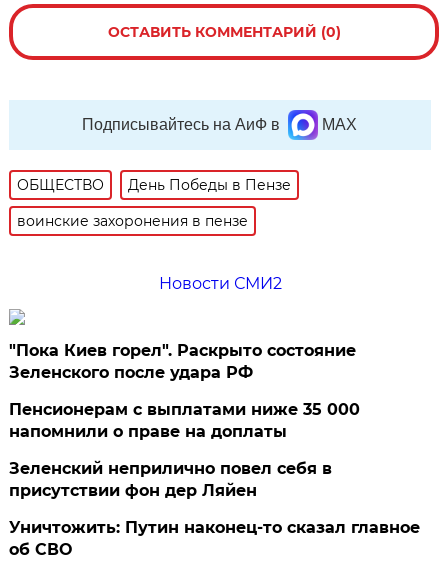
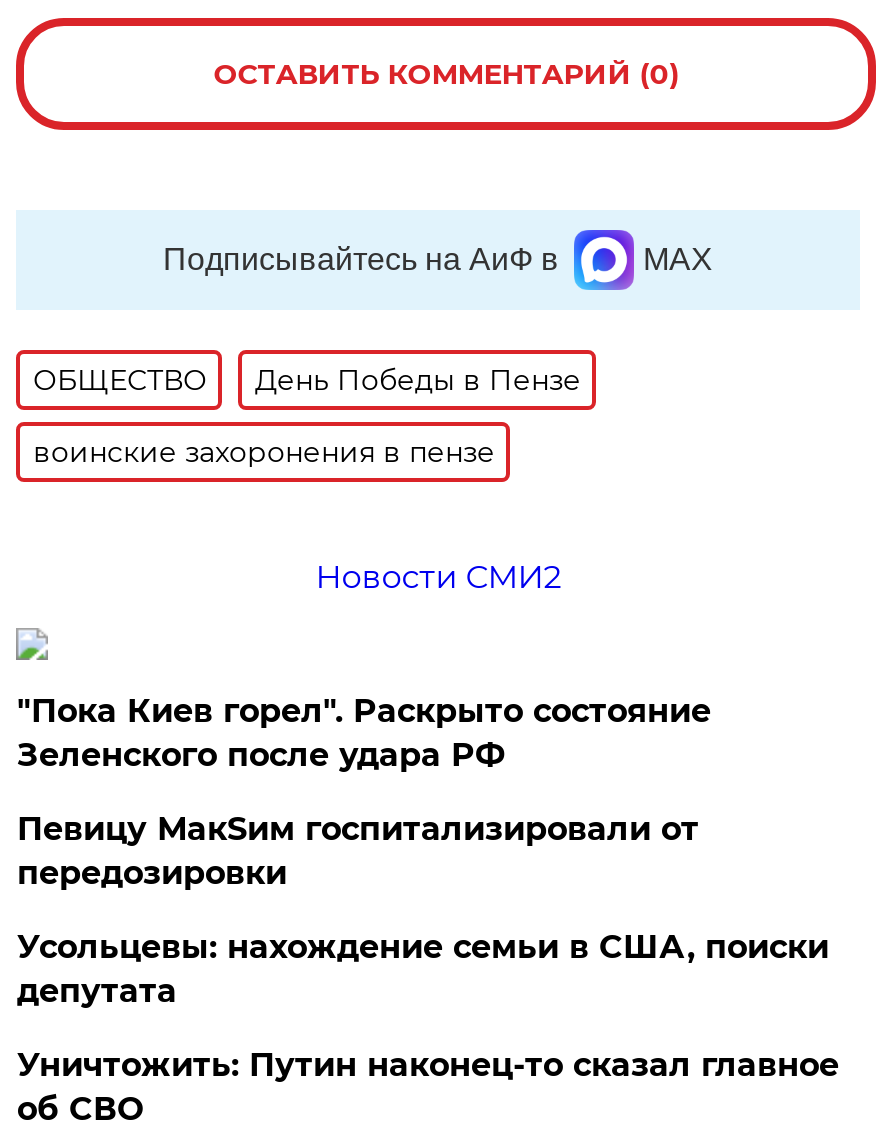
- Пенсионерам с выплатами ниже 35 000
- напомнили о праве на доплаты
+ Певицу МакSим госпитализировали от
+ передозировки

- Зеленский неприлично повел cебя в
- присутствии фон дер Ляйен
+ Усольцевы: нахождение семьи в США, поиски
+ депутата
